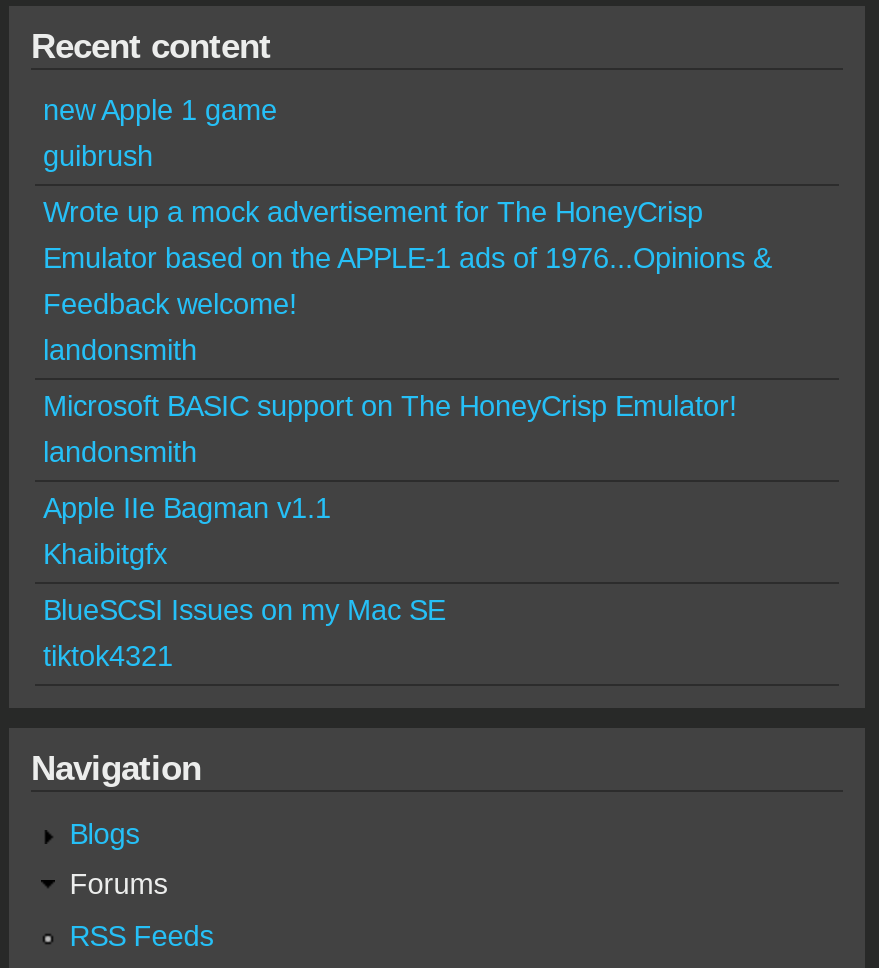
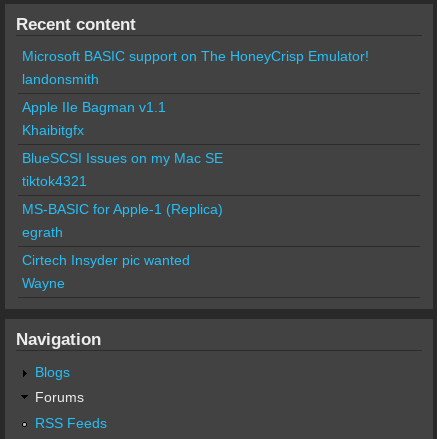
- new Apple 1 game
- guibrush
- Wrote up a mock advertisement for The HoneyCrisp
- Emulator based on the APPLE-1 ads of 1976...Opinions &
- Feedback welcome!
- landonsmith

moved up: Microsoft BASIC support on The HoneyCrisp Emulator! | landonsmith | Apple IIe Bagman v1.1 | Khaibitgfx | BlueSCSI Issues on my Mac SE | tiktok4321

+ MS-BASIC for Apple-1 (Replica)
+ egrath
+ Cirtech Insyder pic wanted
+ Wayne
